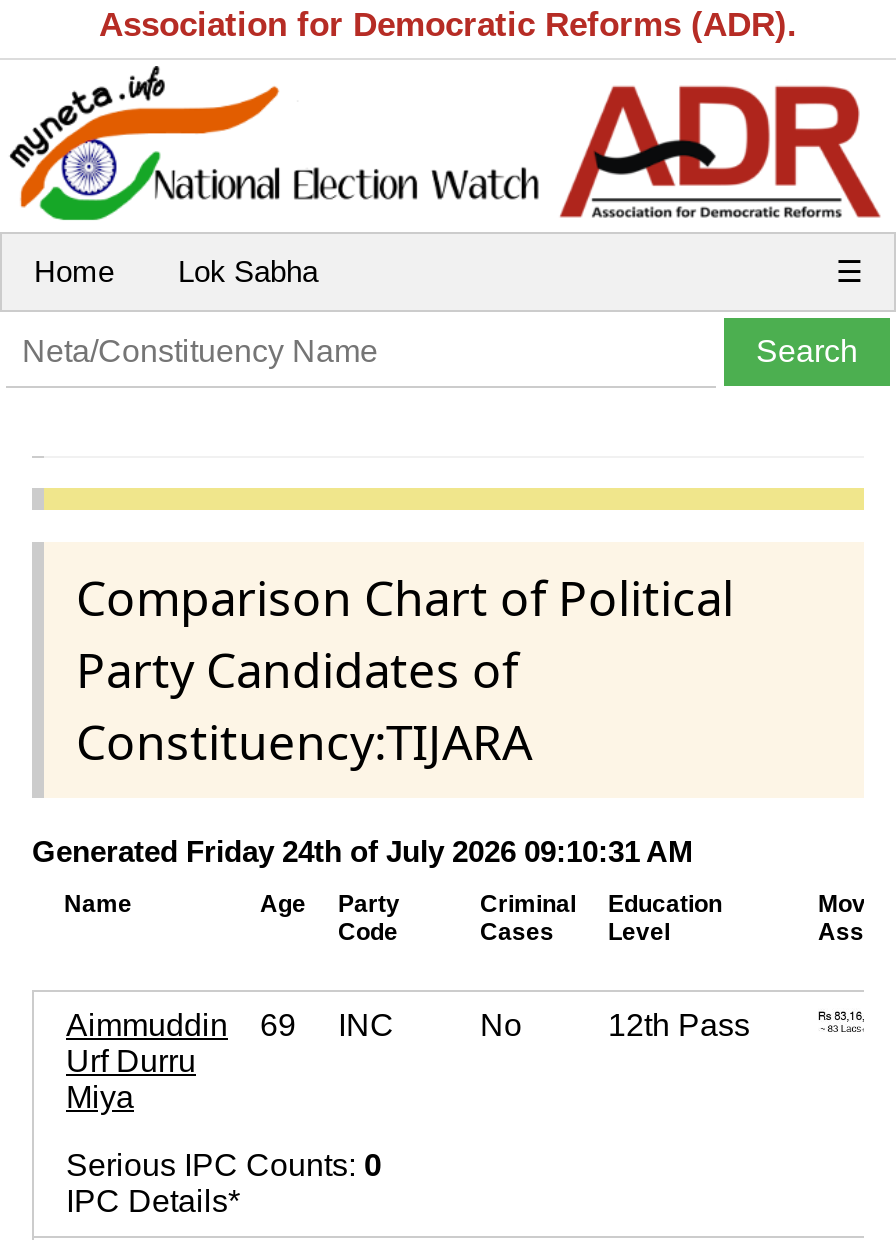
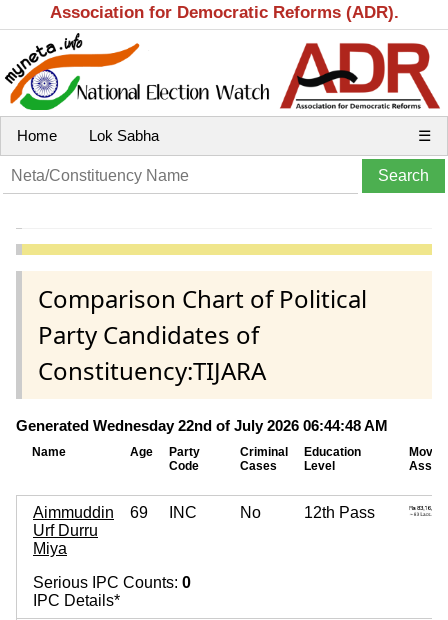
- Generated Friday 24th of July 2026 09:10:31 AM
+ Generated Wednesday 22nd of July 2026 06:44:48 AM
